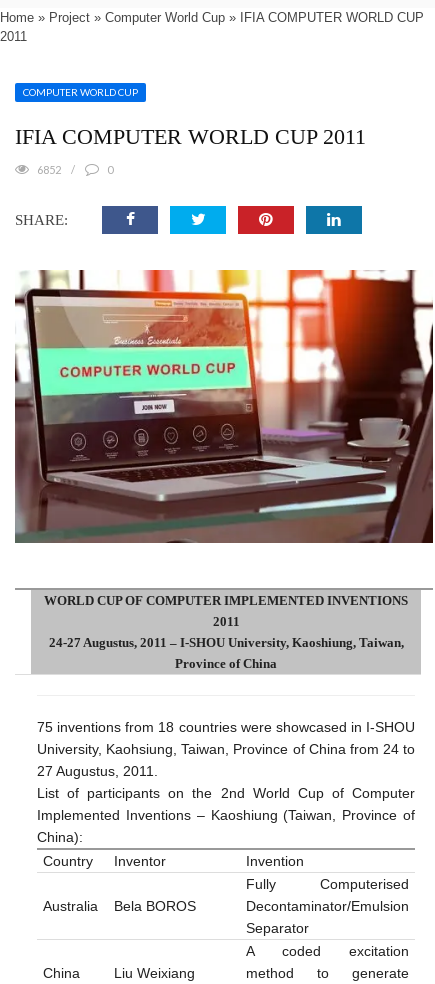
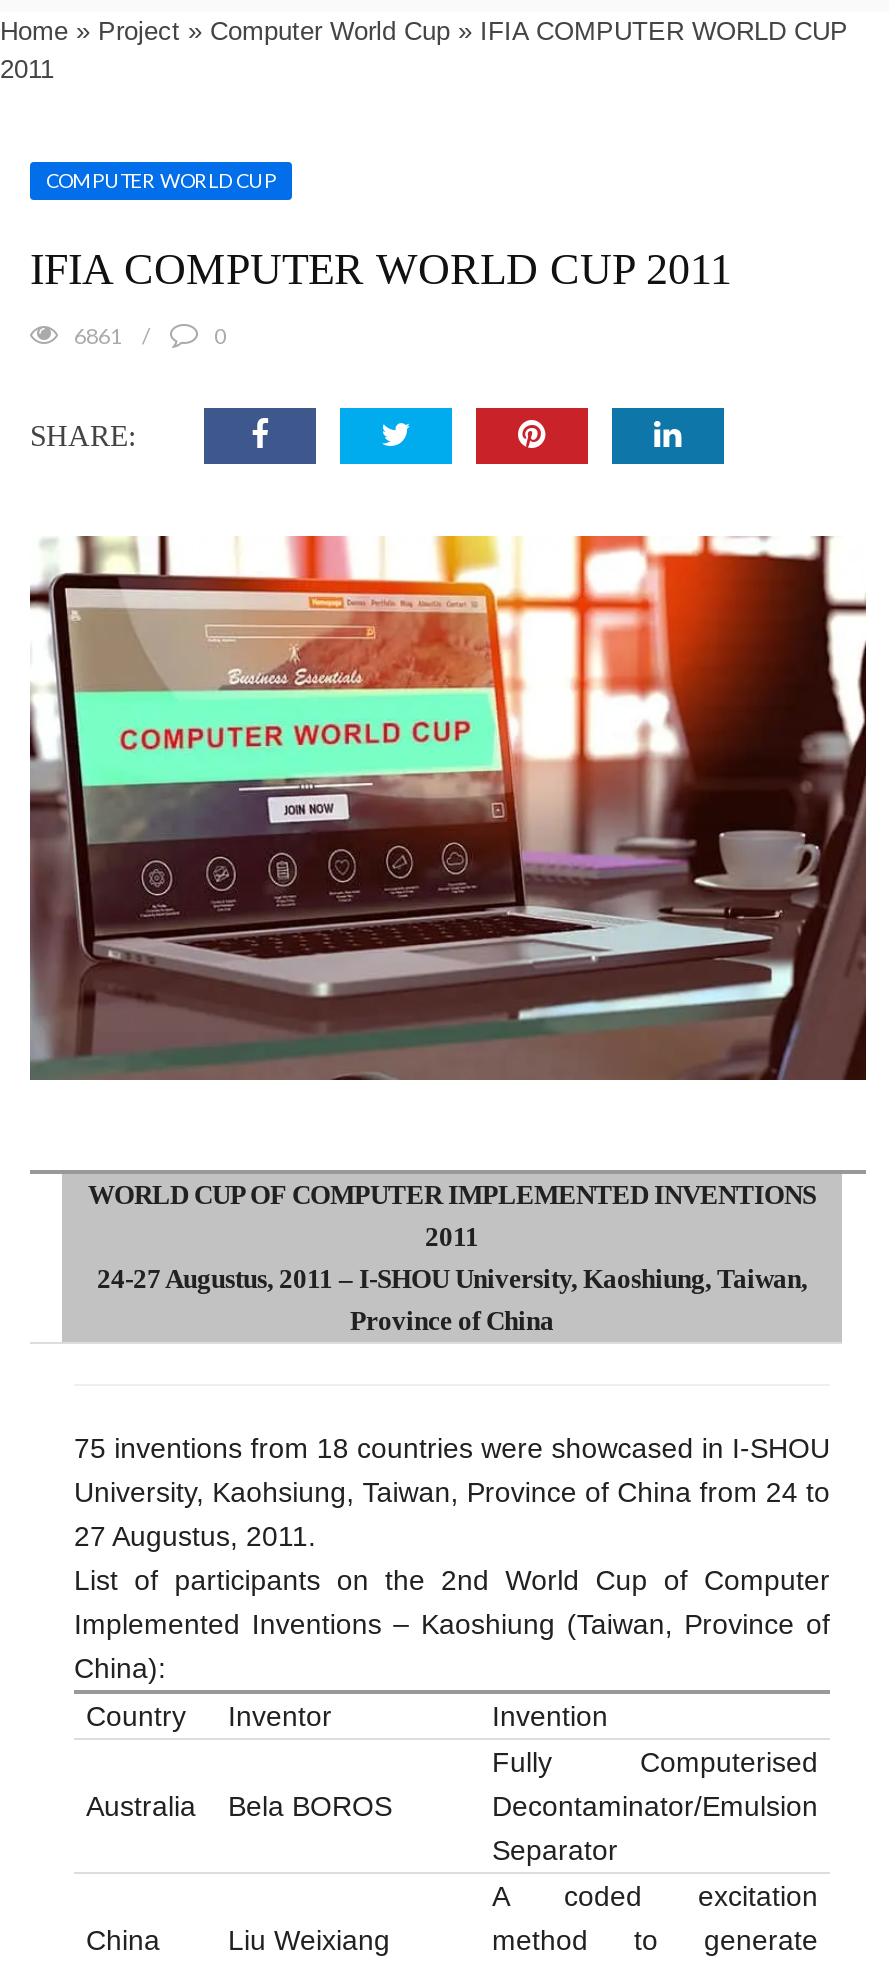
- 6852
+ 6861
